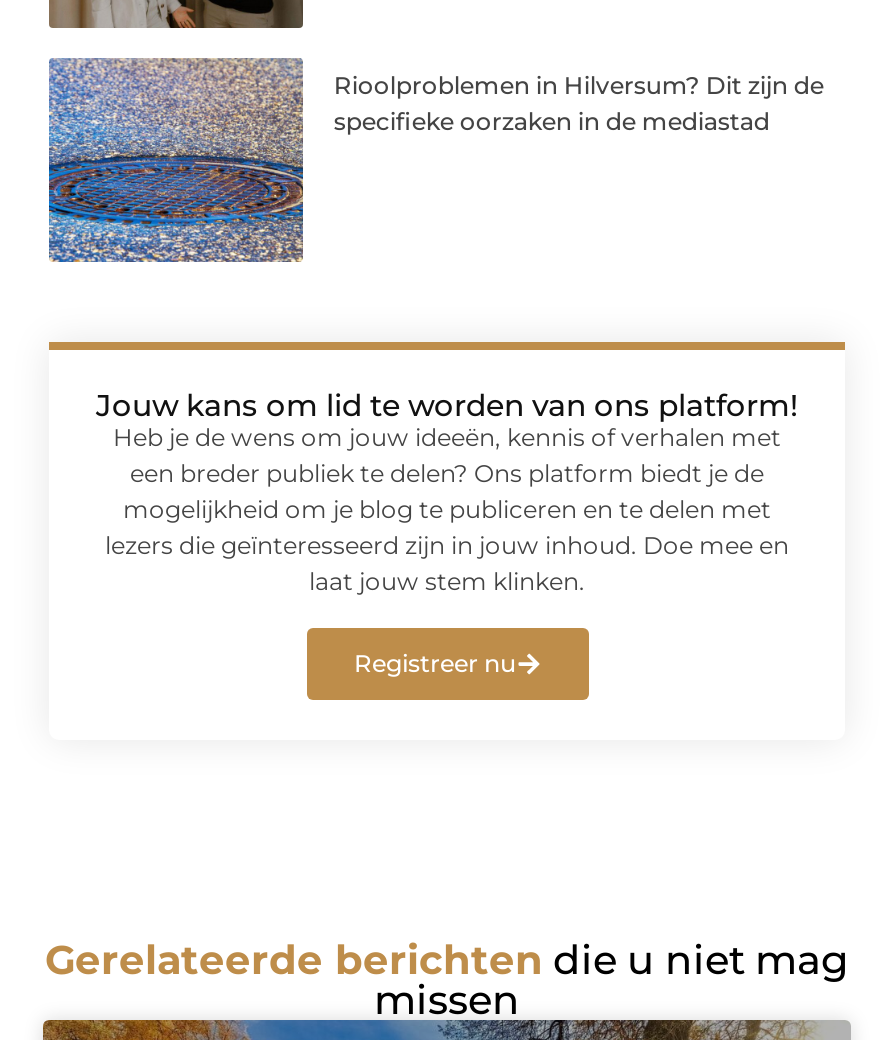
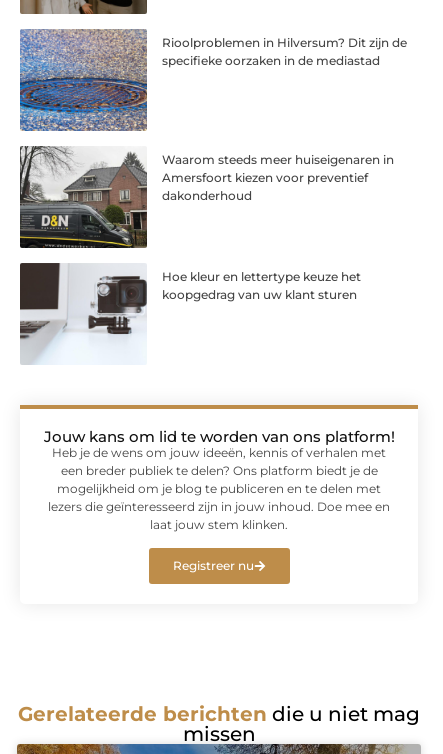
+ [image]
+ Waarom steeds meer huiseigenaren in
+ Amersfoort kiezen voor preventief
+ dakonderhoud

+ [image]
+ Hoe kleur en lettertype keuze het
+ koopgedrag van uw klant sturen
